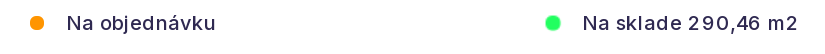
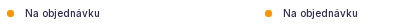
- Na sklade 290,46 m2
+ Na objednávku
